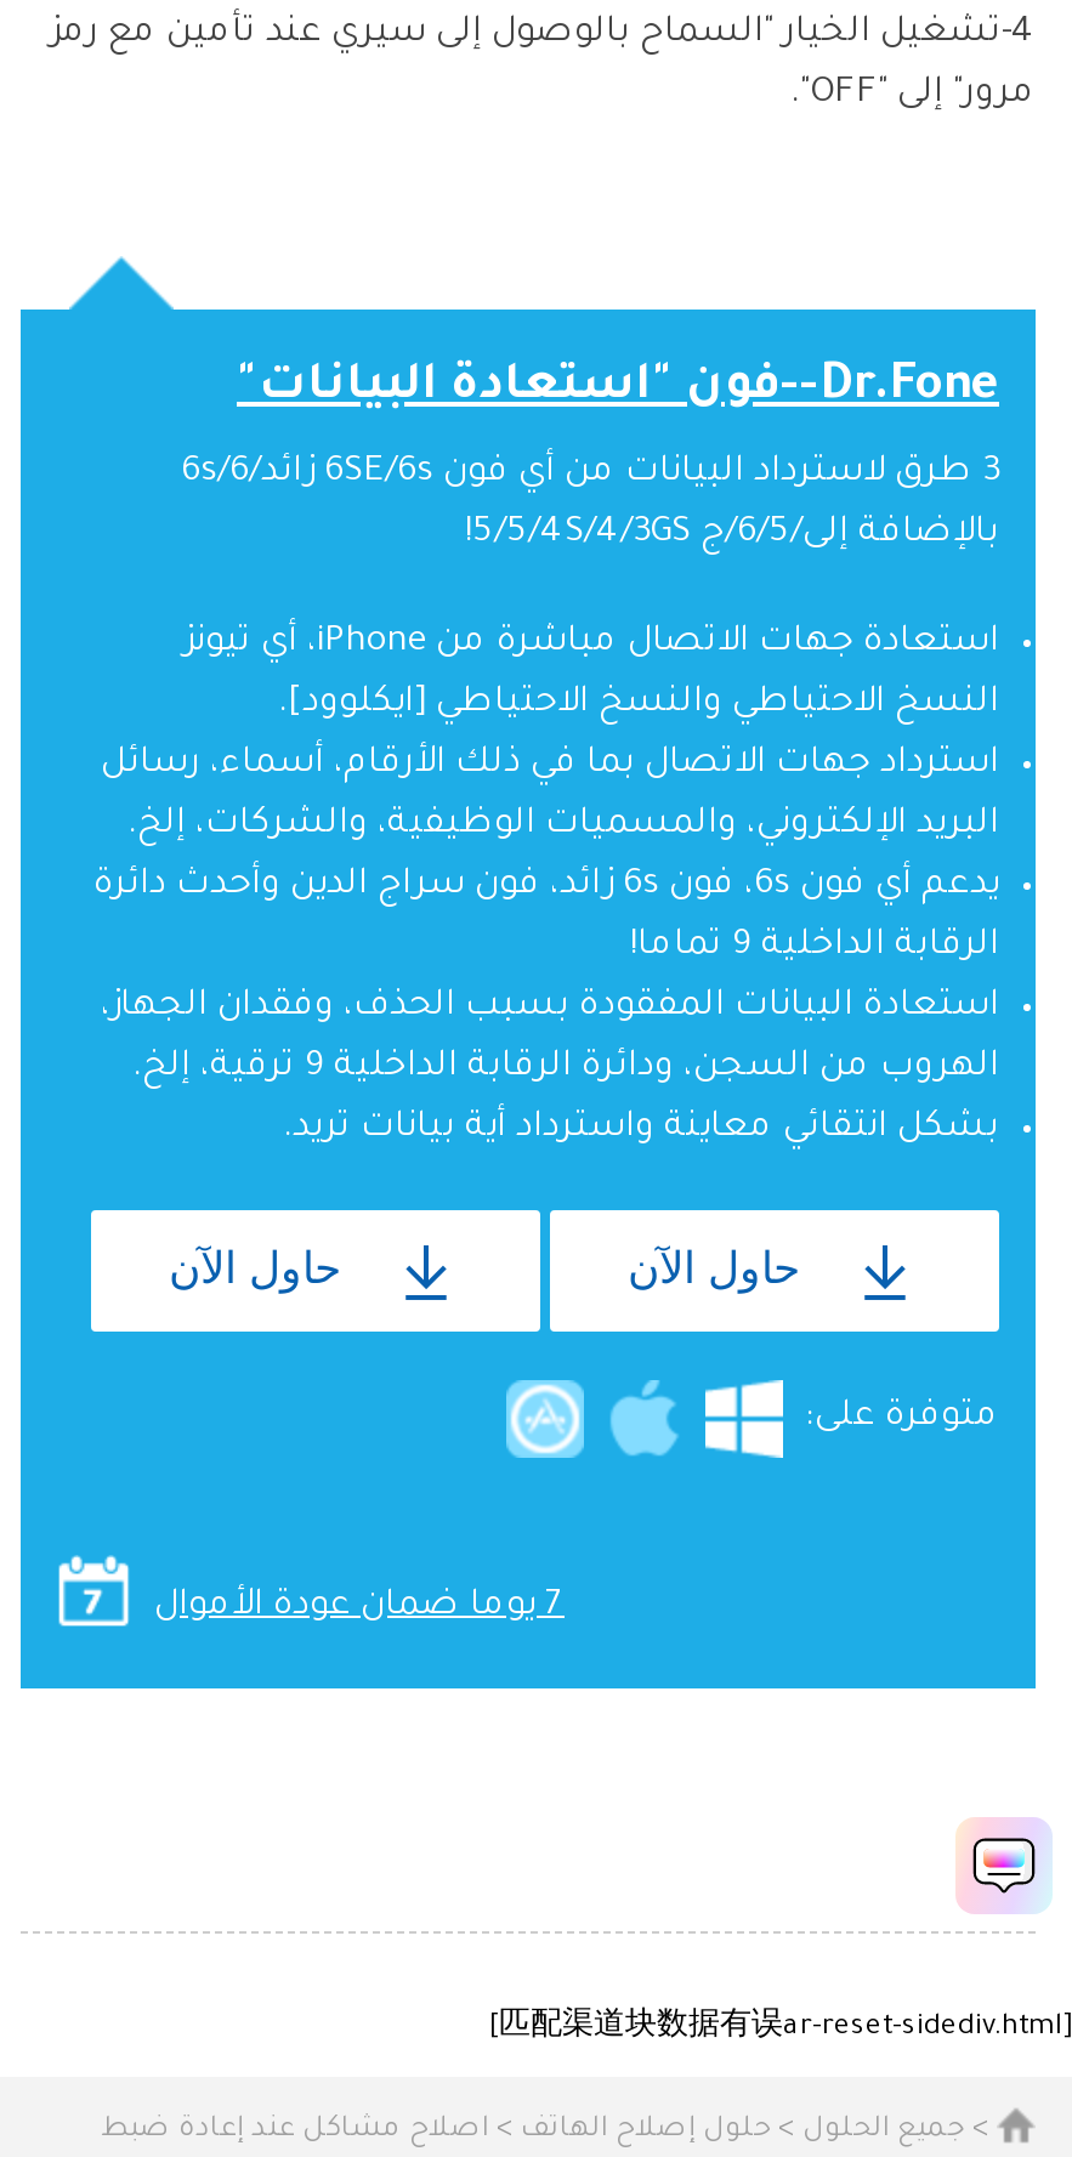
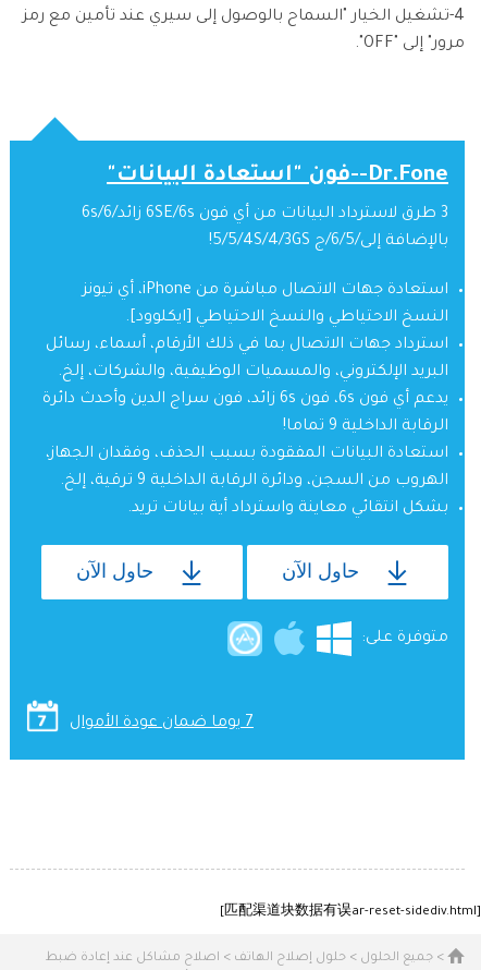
- [image]
